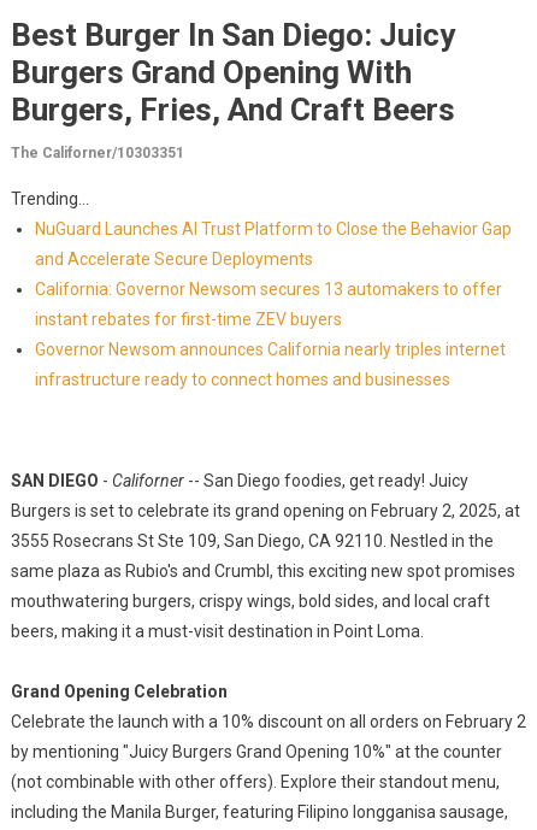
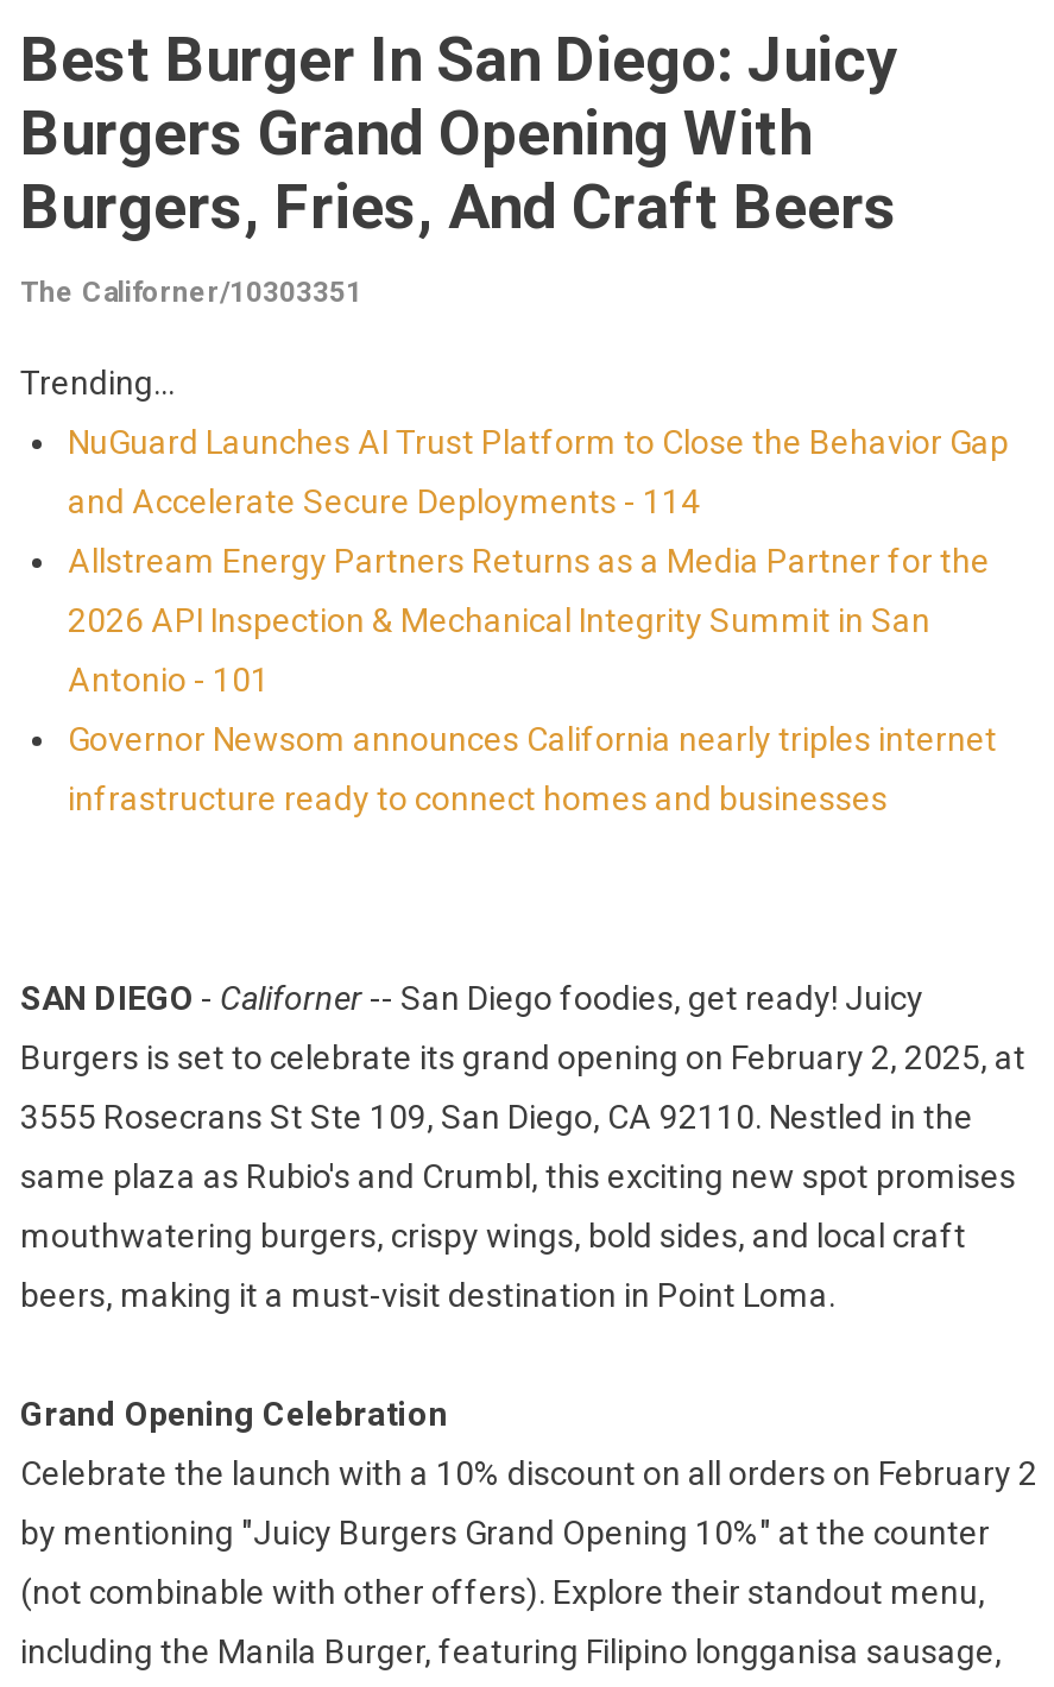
- and Accelerate Secure Deployments
- California: Governor Newsom secures 13 automakers to offer
- instant rebates for first-time ZEV buyers
+ and Accelerate Secure Deployments - 114
+ Allstream Energy Partners Returns as a Media Partner for the
+ 2026 API Inspection & Mechanical Integrity Summit in San
+ Antonio - 101
